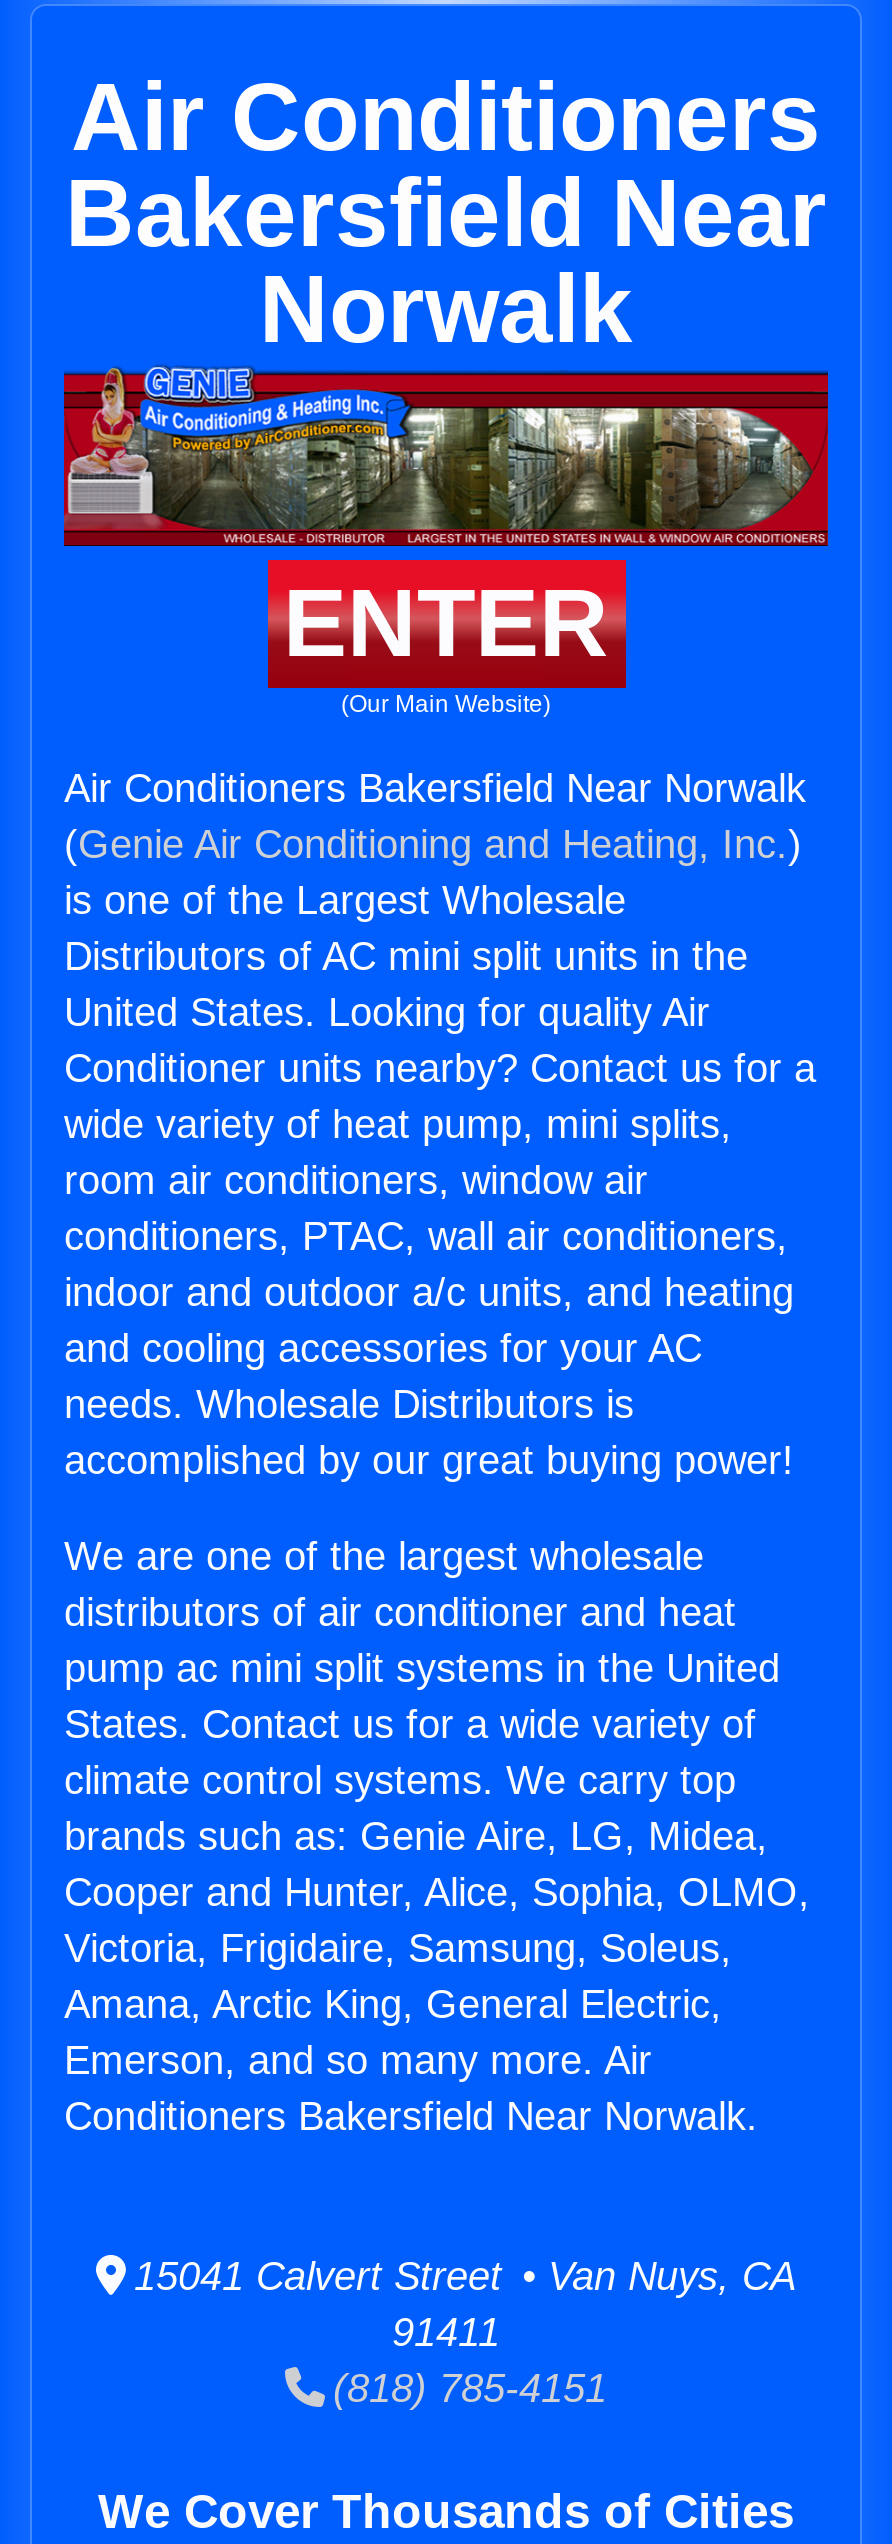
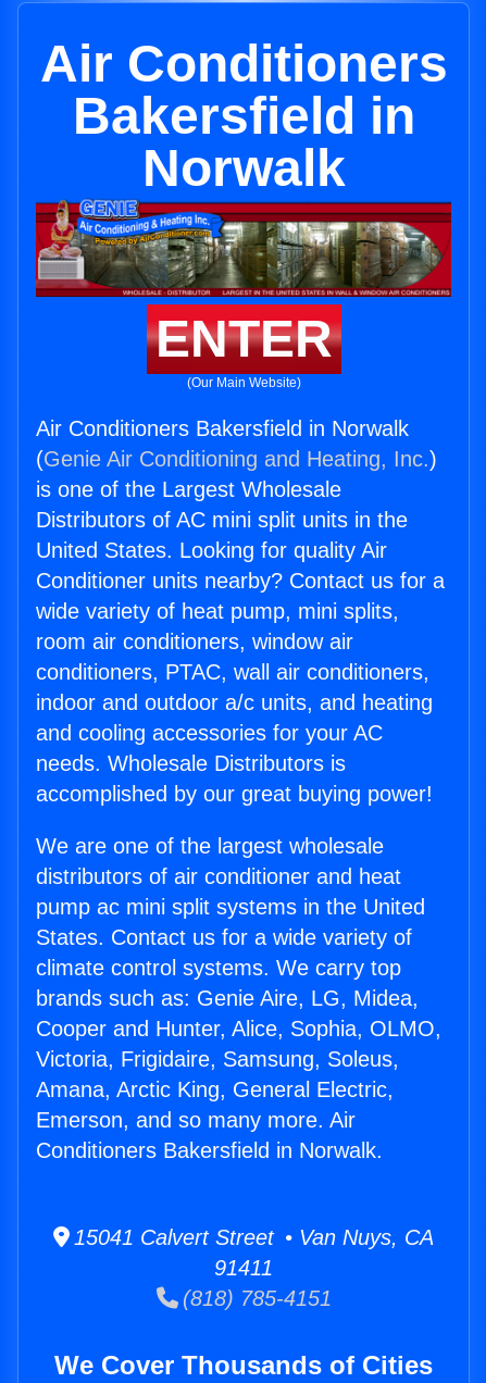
- Bakersfield Near
+ Bakersfield in

- Air Conditioners Bakersfield Near Norwalk
+ Air Conditioners Bakersfield in Norwalk

- Conditioners Bakersfield Near Norwalk.
+ Conditioners Bakersfield in Norwalk.
